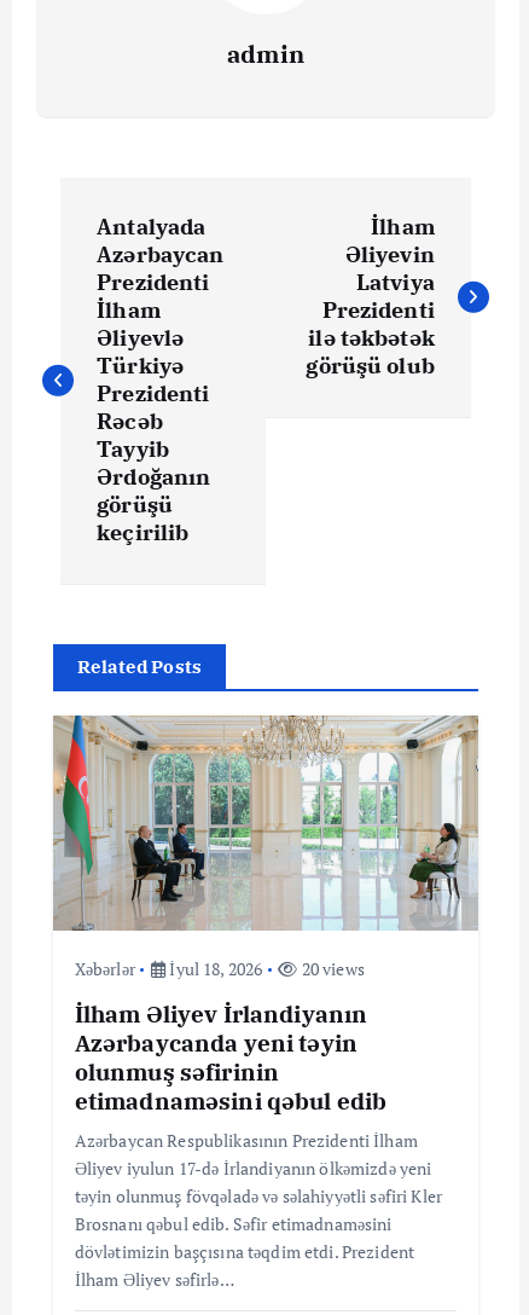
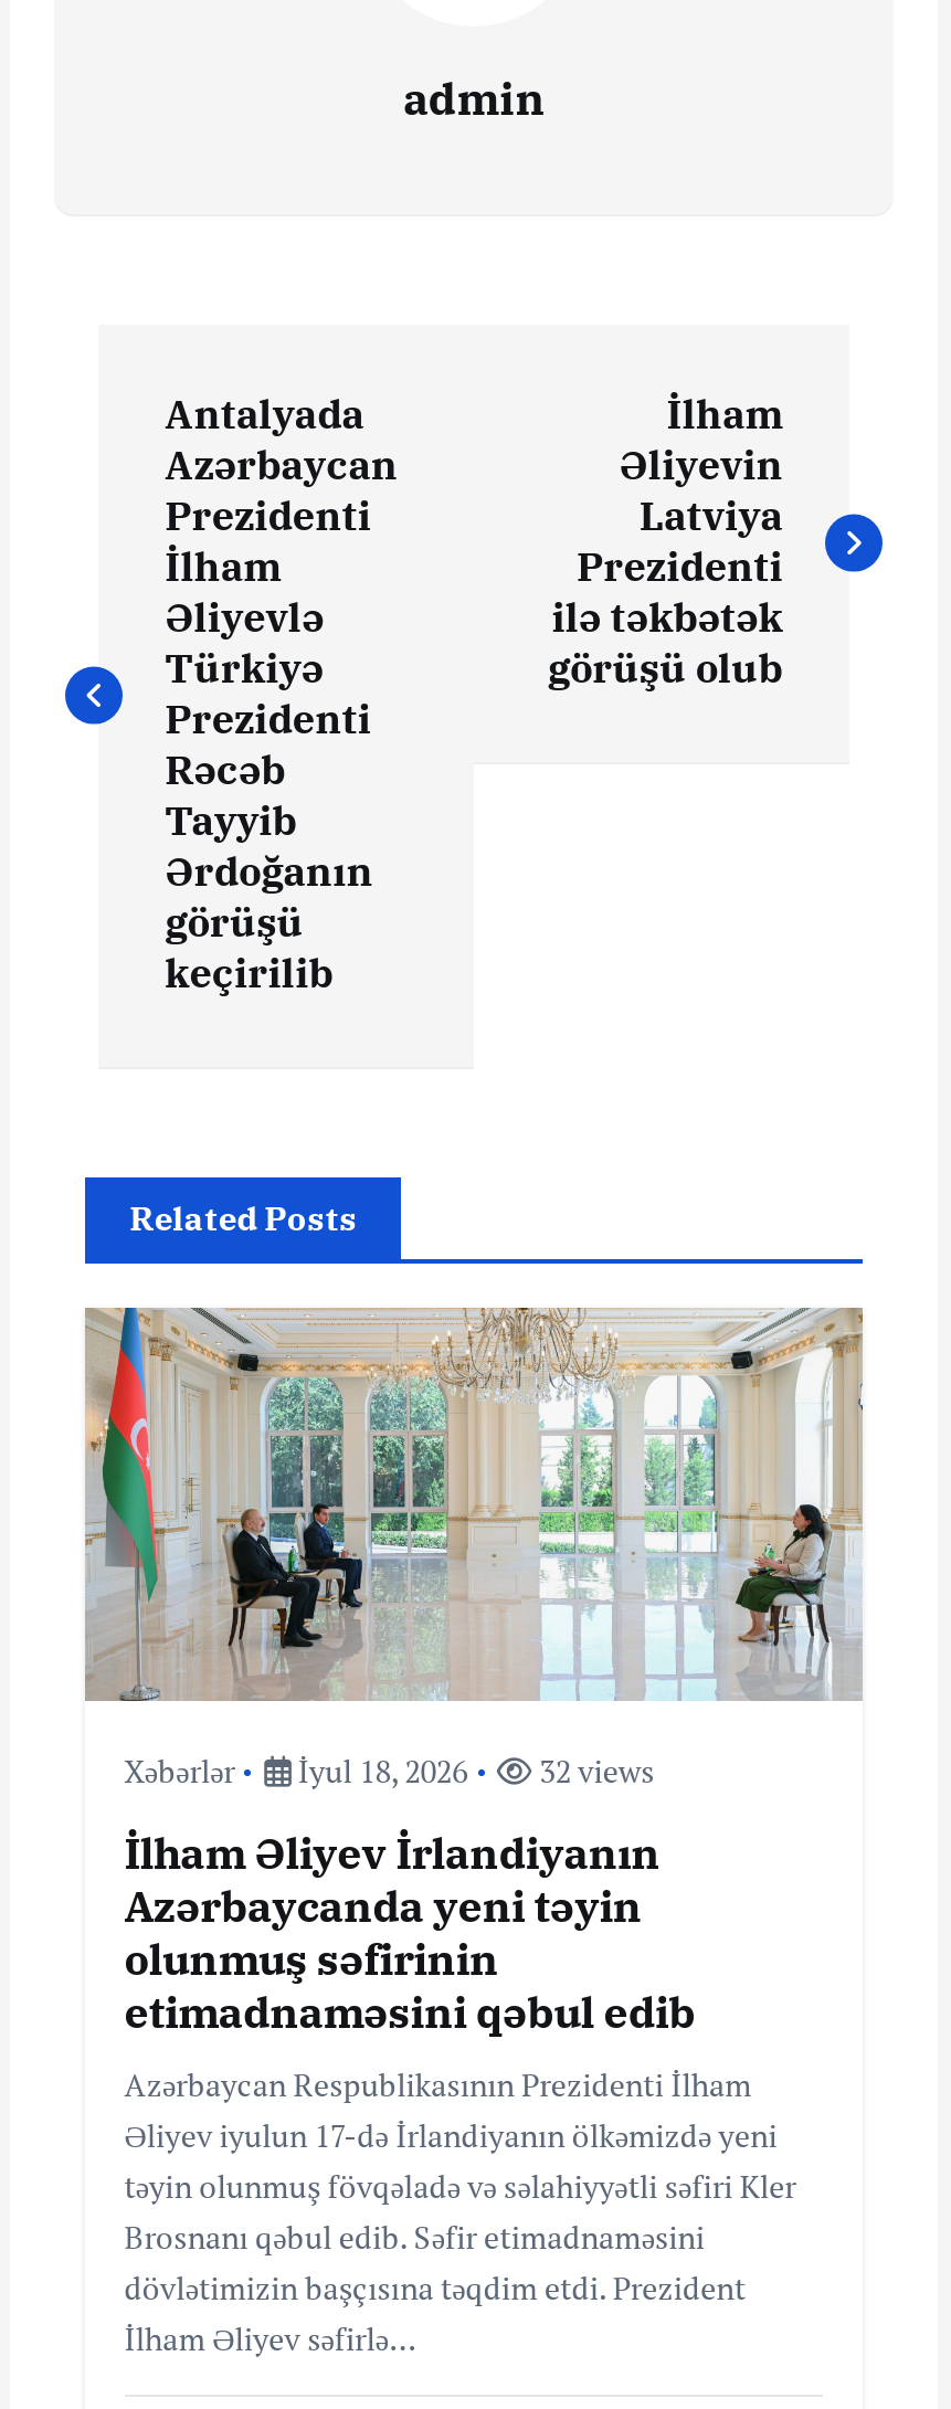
- 20 views
+ 32 views
